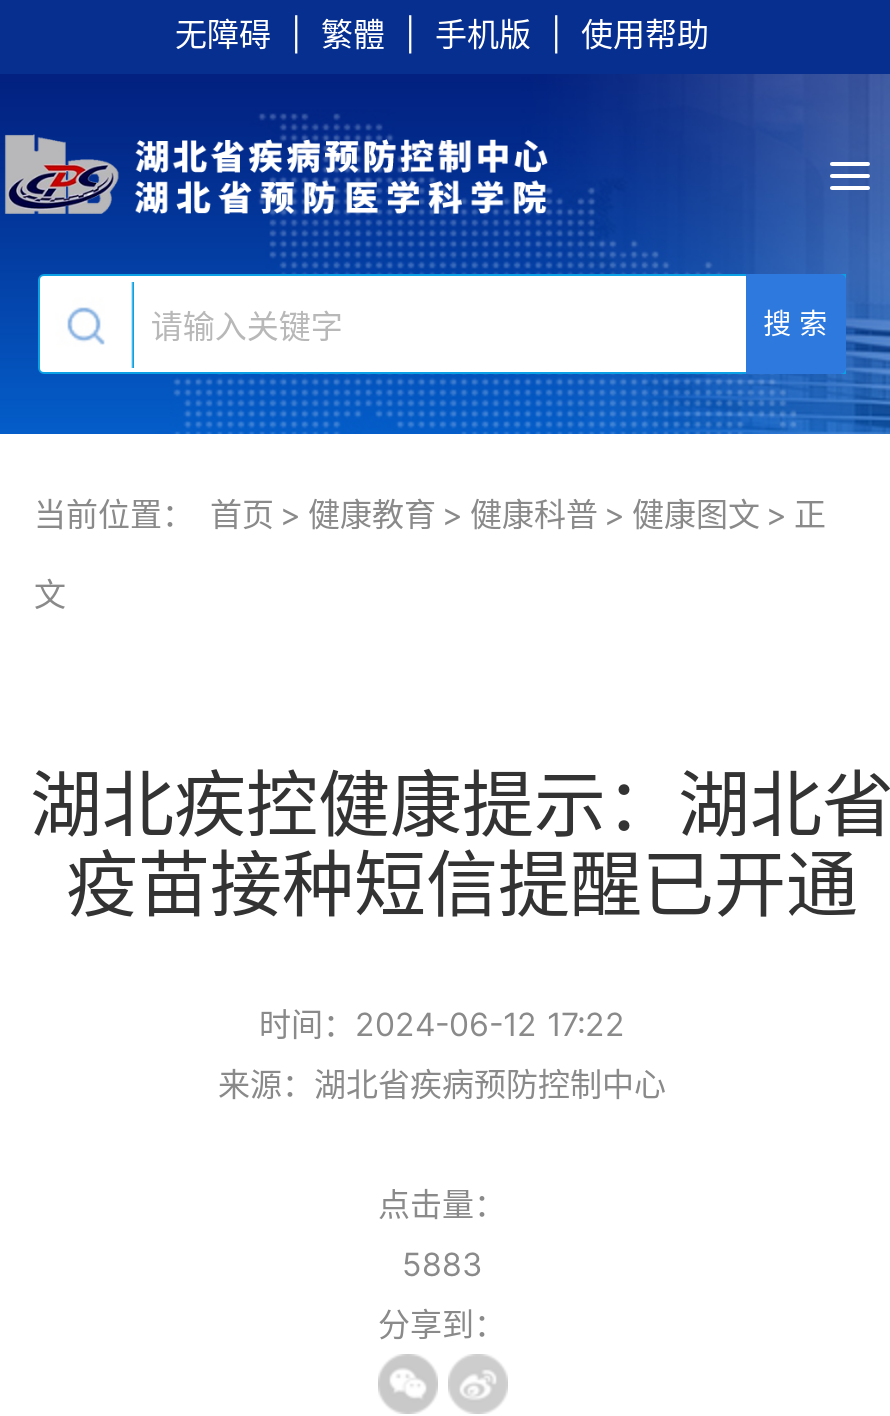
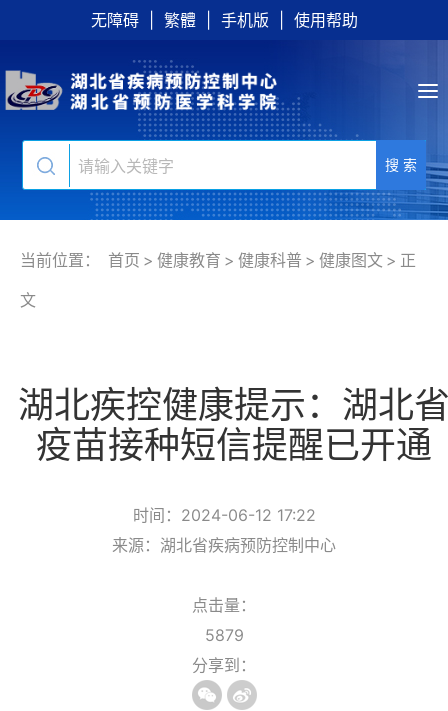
- 5883
+ 5879
